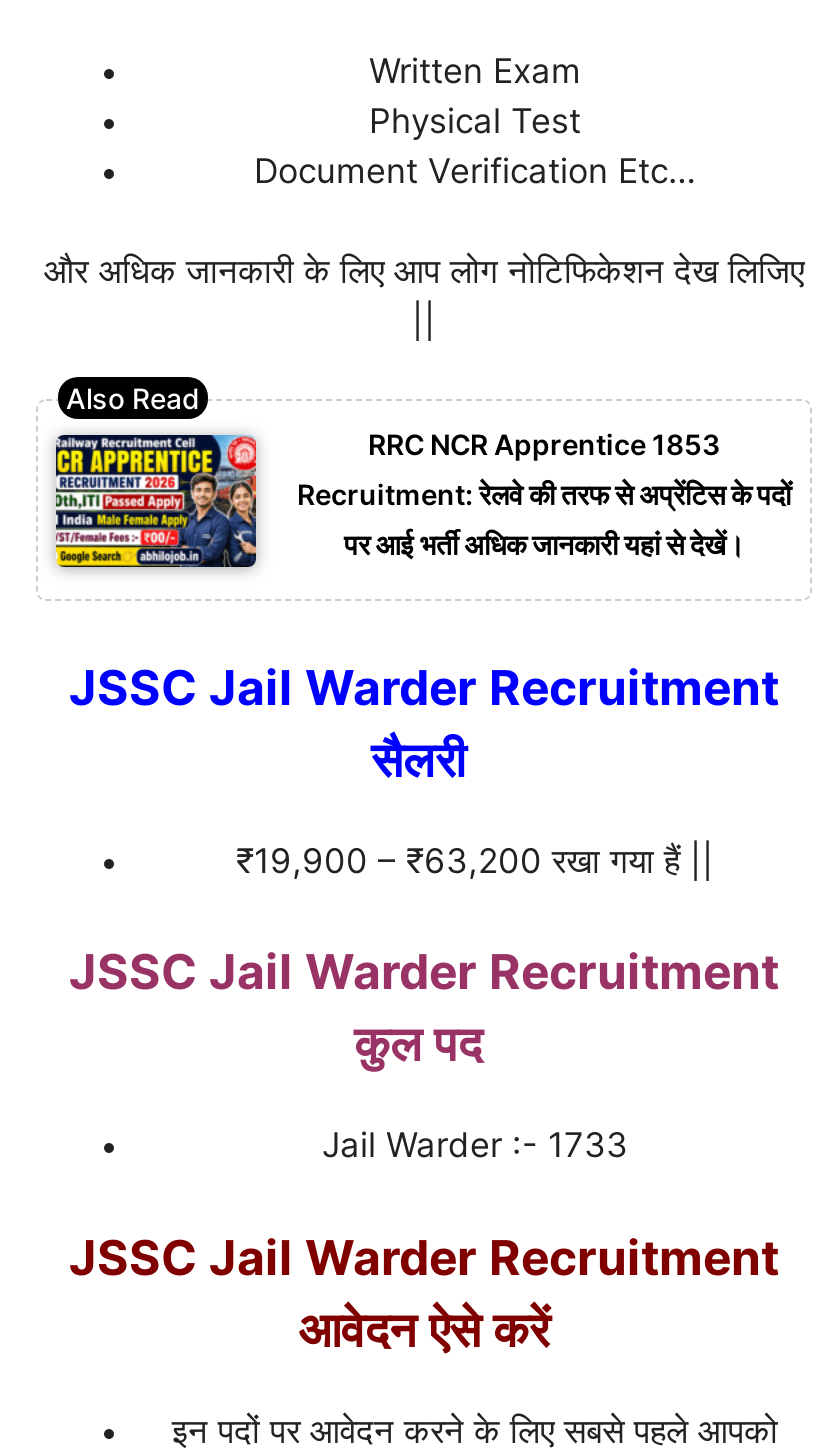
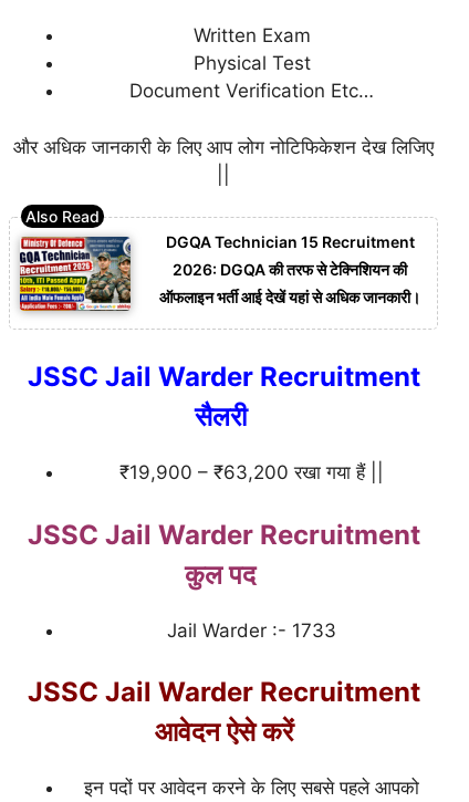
- [image]
- Recruitment: रेलवे की तरफ से अप्रेंटिस के पदों
+ [image]
+ 2026: DGQA की तरफ से टेक्निशियन की

- RRC NCR Apprentice 1853
+ DGQA Technician 15 Recruitment

- पर आई भर्ती अधिक जानकारी यहां से देखें।
+ ऑफलाइन भर्ती आई देखें यहां से अधिक जानकारी।
